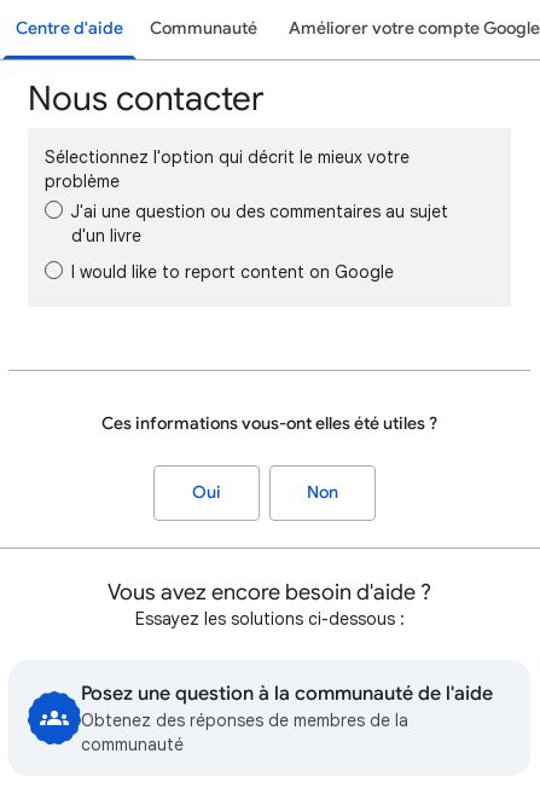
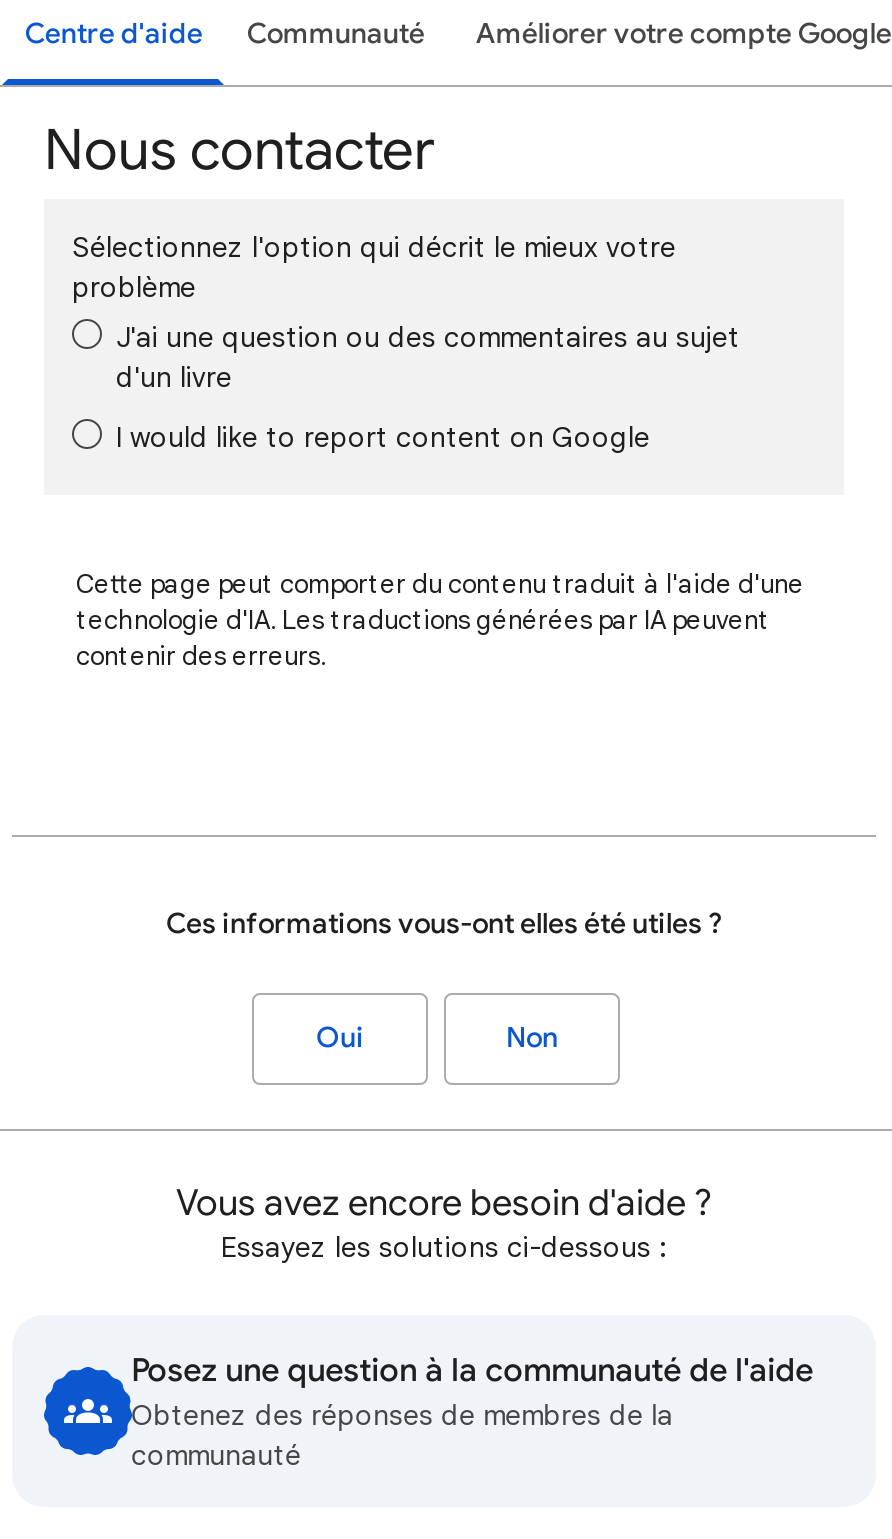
+ Cette page peut comporter du contenu traduit à l'aide d'une
+ technologie d'IA. Les traductions générées par IA peuvent
+ contenir des erreurs.
